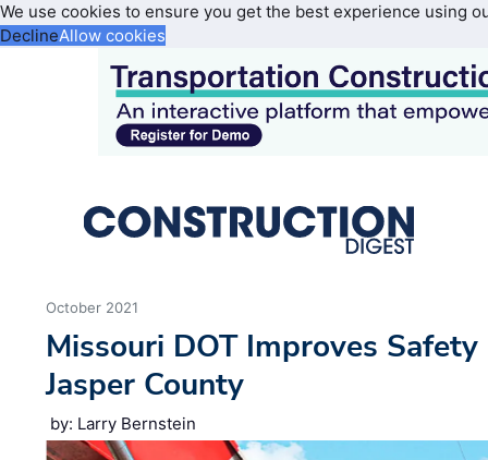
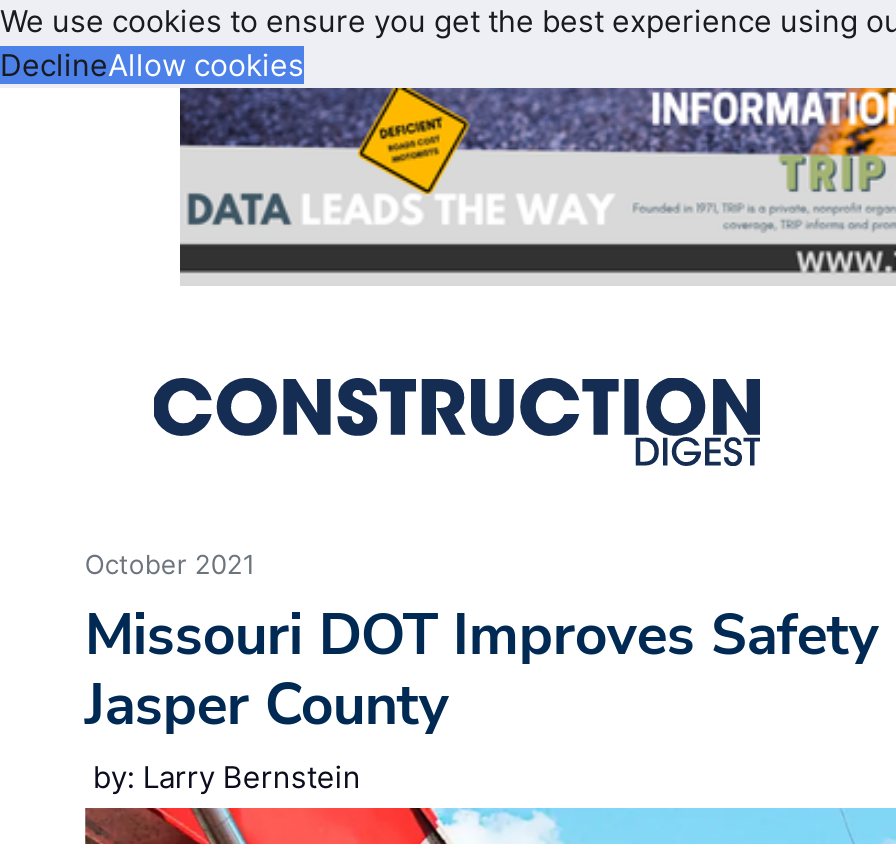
- [image]
+ [image]
